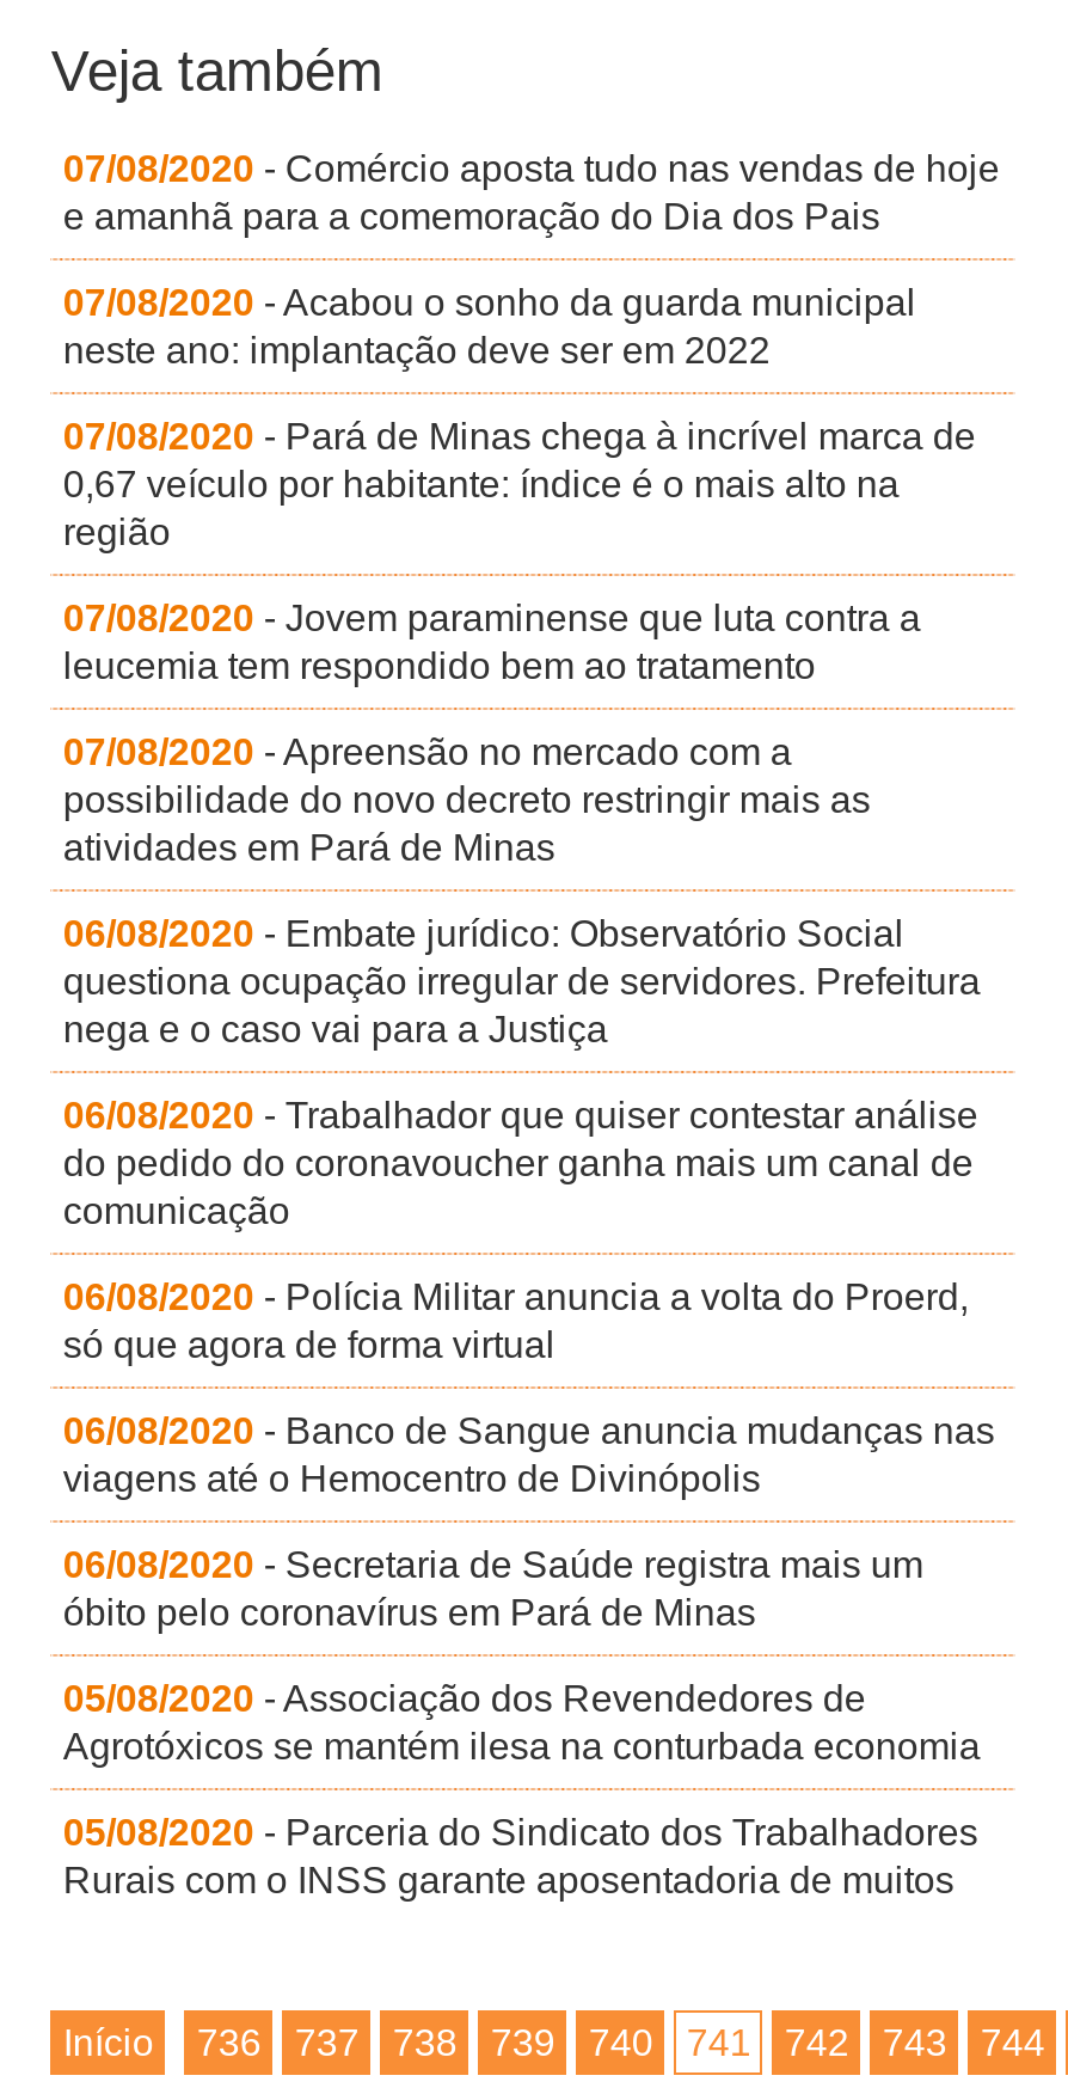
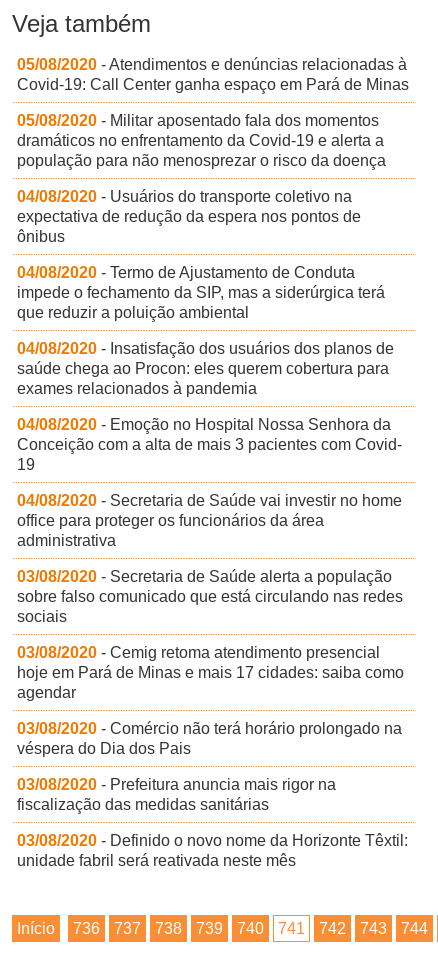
- 07/08/2020 - Comércio aposta tudo nas vendas de hoje
- e amanhã para a comemoração do Dia dos Pais
+ 05/08/2020 - Atendimentos e denúncias relacionadas à
+ Covid-19: Call Center ganha espaço em Pará de Minas

- 07/08/2020 - Acabou o sonho da guarda municipal
- neste ano: implantação deve ser em 2022
+ 05/08/2020 - Militar aposentado fala dos momentos
+ dramáticos no enfrentamento da Covid-19 e alerta a
+ população para não menosprezar o risco da doença

- 07/08/2020 - Pará de Minas chega à incrível marca de
- 0,67 veículo por habitante: índice é o mais alto na
- região
+ 04/08/2020 - Usuários do transporte coletivo na
+ expectativa de redução da espera nos pontos de
+ ônibus

- 07/08/2020 - Jovem paraminense que luta contra a
- leucemia tem respondido bem ao tratamento
+ 04/08/2020 - Termo de Ajustamento de Conduta
+ impede o fechamento da SIP, mas a siderúrgica terá
+ que reduzir a poluição ambiental

- 07/08/2020 - Apreensão no mercado com a
- possibilidade do novo decreto restringir mais as
- atividades em Pará de Minas
+ 04/08/2020 - Insatisfação dos usuários dos planos de
+ saúde chega ao Procon: eles querem cobertura para
+ exames relacionados à pandemia

- 06/08/2020 - Embate jurídico: Observatório Social
- questiona ocupação irregular de servidores. Prefeitura
- nega e o caso vai para a Justiça
+ 04/08/2020 - Emoção no Hospital Nossa Senhora da
+ Conceição com a alta de mais 3 pacientes com Covid-
+ 19

- 06/08/2020 - Trabalhador que quiser contestar análise
- do pedido do coronavoucher ganha mais um canal de
- comunicação
+ 04/08/2020 - Secretaria de Saúde vai investir no home
+ office para proteger os funcionários da área
+ administrativa

- 06/08/2020 - Polícia Militar anuncia a volta do Proerd,
- só que agora de forma virtual
+ 03/08/2020 - Secretaria de Saúde alerta a população
+ sobre falso comunicado que está circulando nas redes
+ sociais

- 06/08/2020 - Banco de Sangue anuncia mudanças nas
- viagens até o Hemocentro de Divinópolis
+ 03/08/2020 - Cemig retoma atendimento presencial
+ hoje em Pará de Minas e mais 17 cidades: saiba como
+ agendar

- 06/08/2020 - Secretaria de Saúde registra mais um
- óbito pelo coronavírus em Pará de Minas
+ 03/08/2020 - Comércio não terá horário prolongado na
+ véspera do Dia dos Pais

- 05/08/2020 - Associação dos Revendedores de
- Agrotóxicos se mantém ilesa na conturbada economia
+ 03/08/2020 - Prefeitura anuncia mais rigor na
+ fiscalização das medidas sanitárias

- 05/08/2020 - Parceria do Sindicato dos Trabalhadores
- Rurais com o INSS garante aposentadoria de muitos
+ 03/08/2020 - Definido o novo nome da Horizonte Têxtil:
+ unidade fabril será reativada neste mês
